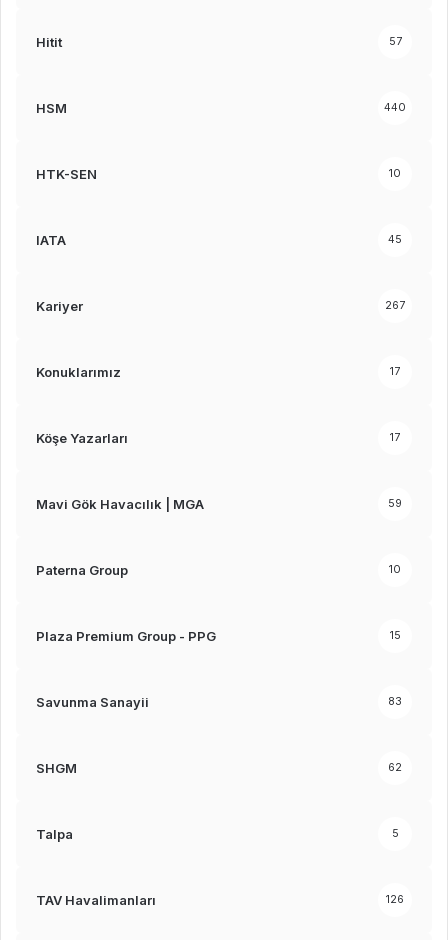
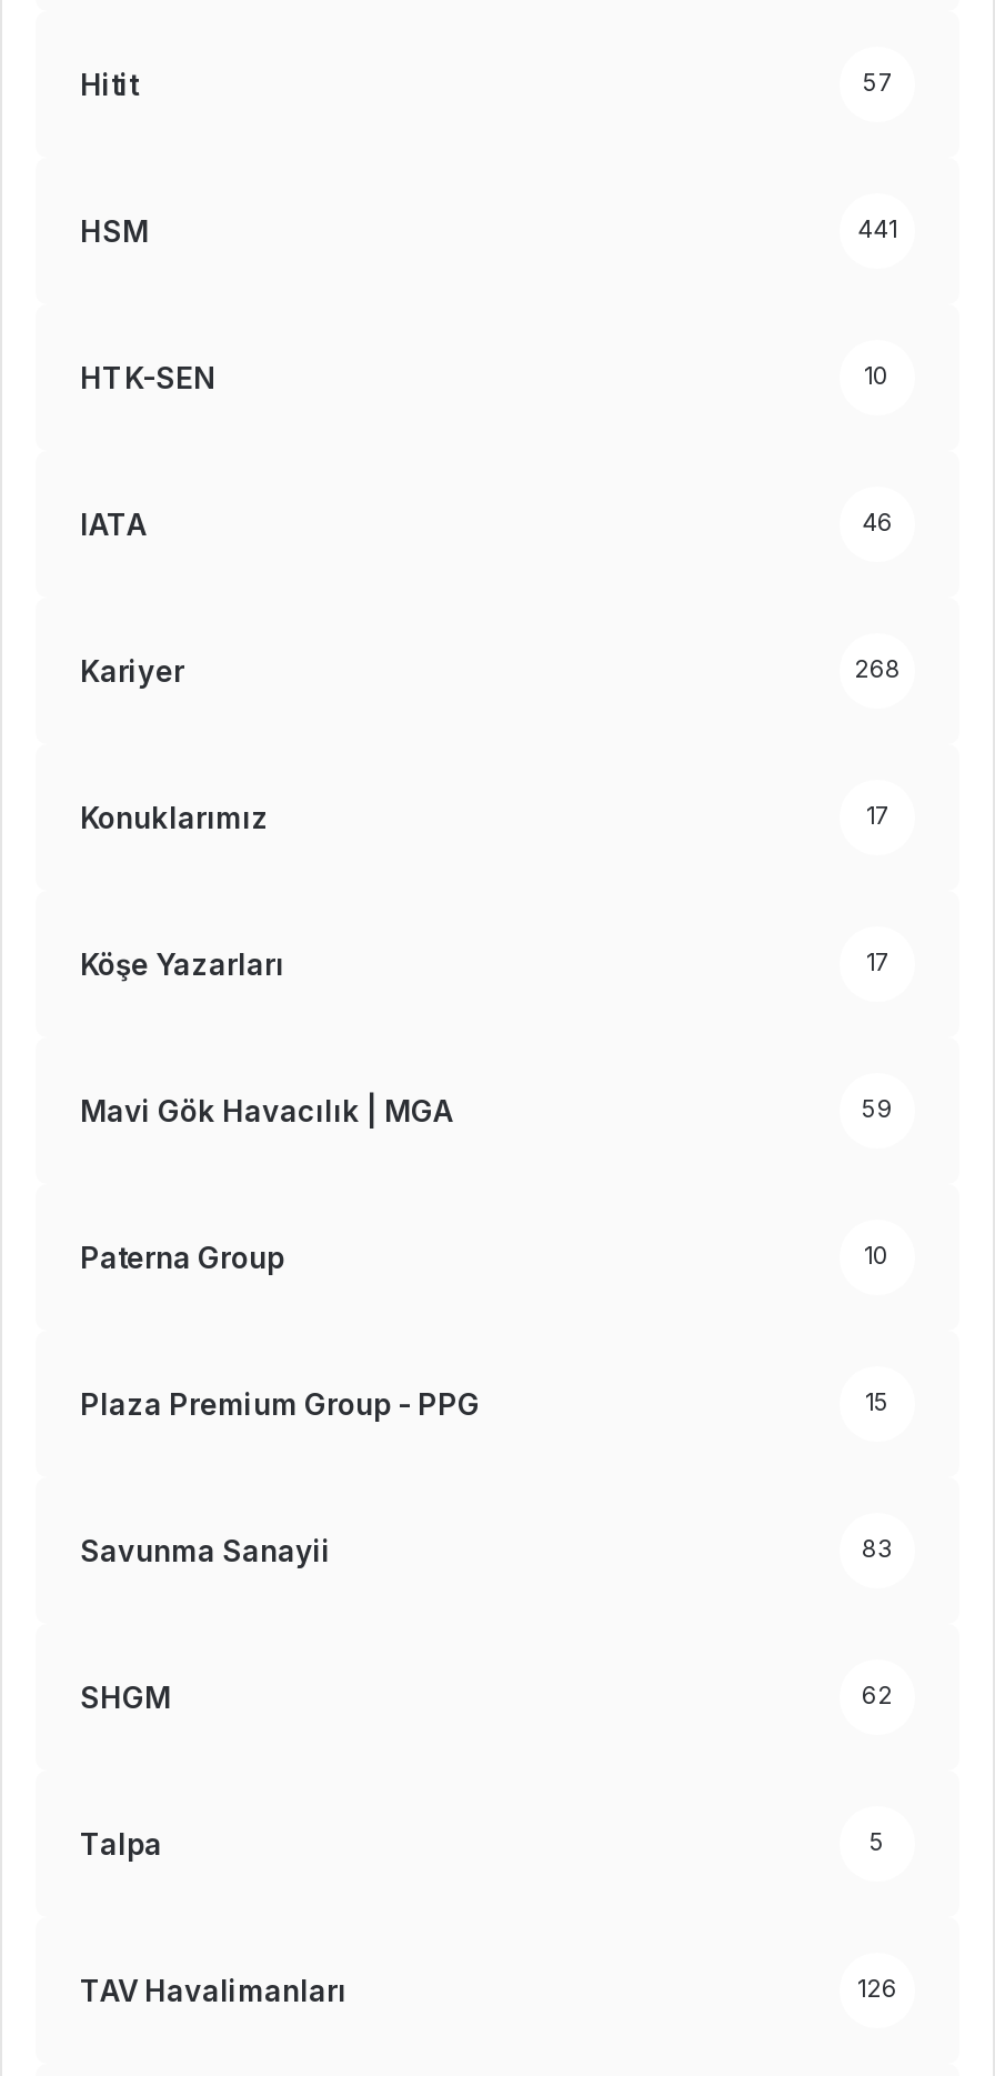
- 440
+ 441

- 45
+ 46

- 267
+ 268
